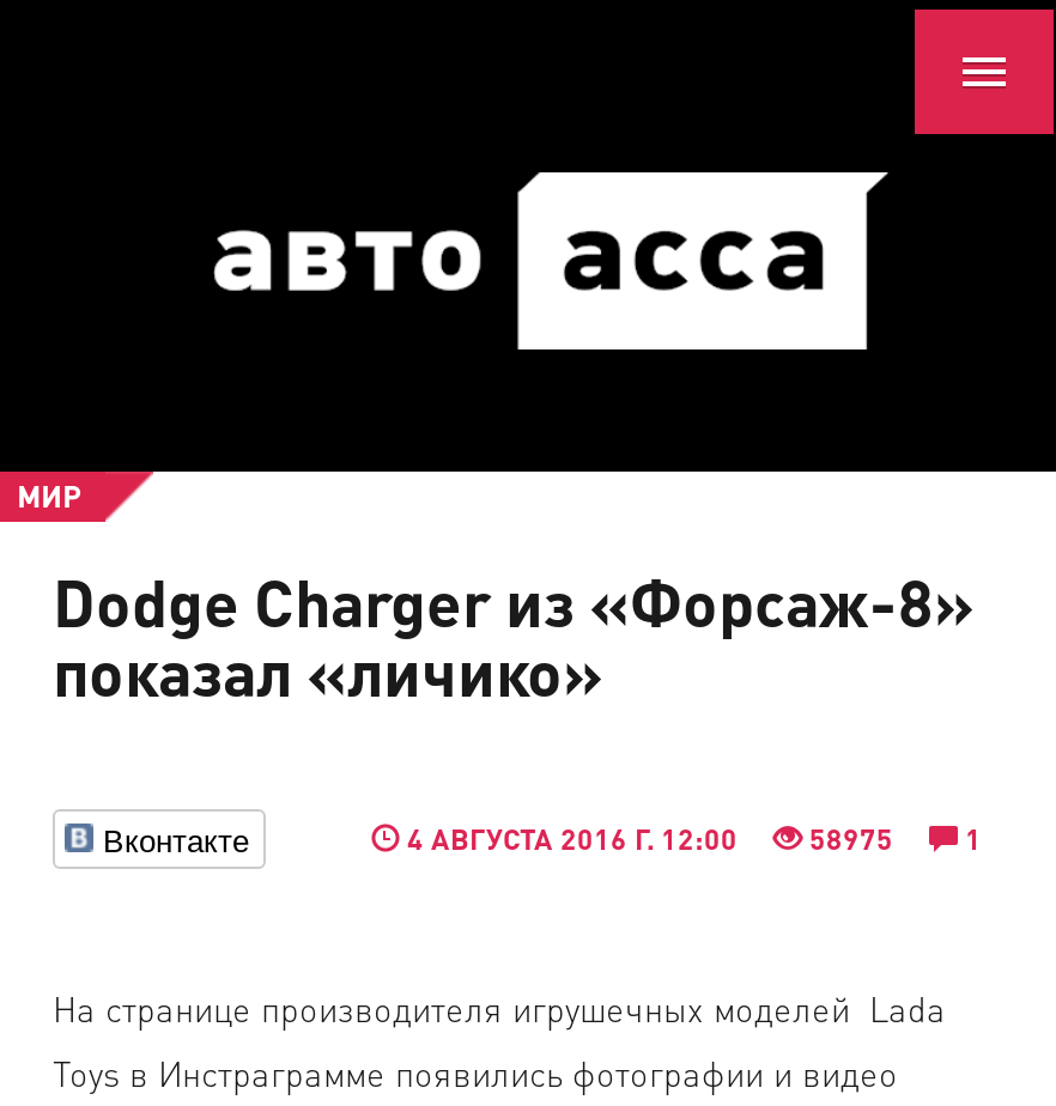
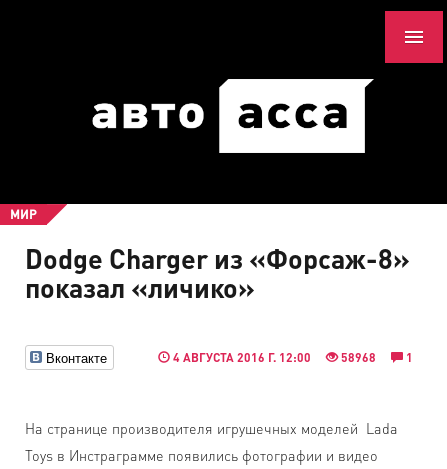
- 4 АВГУСТА 2016 Г. 12:00 58975 1
+ 4 АВГУСТА 2016 Г. 12:00 58968 1
